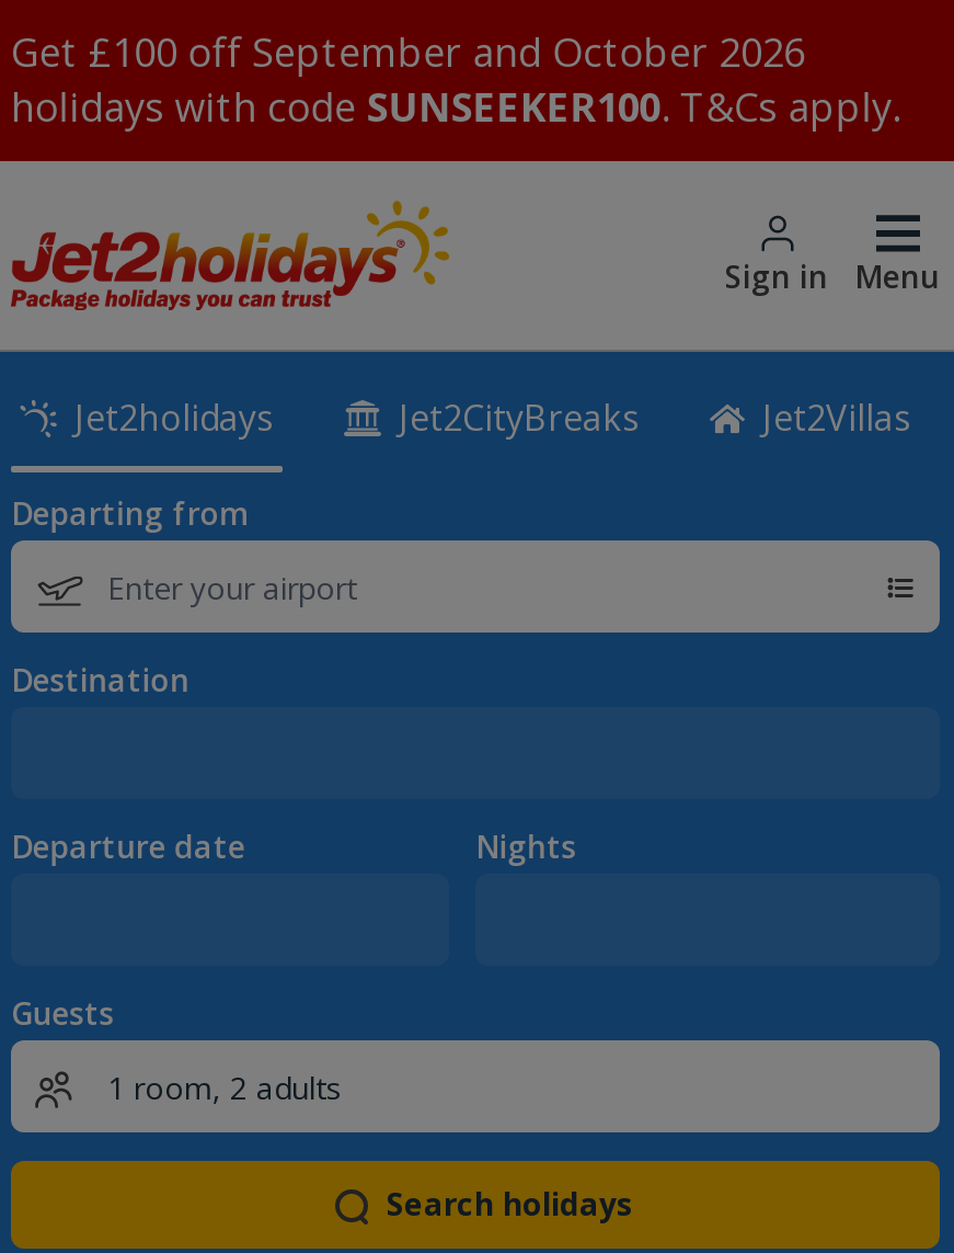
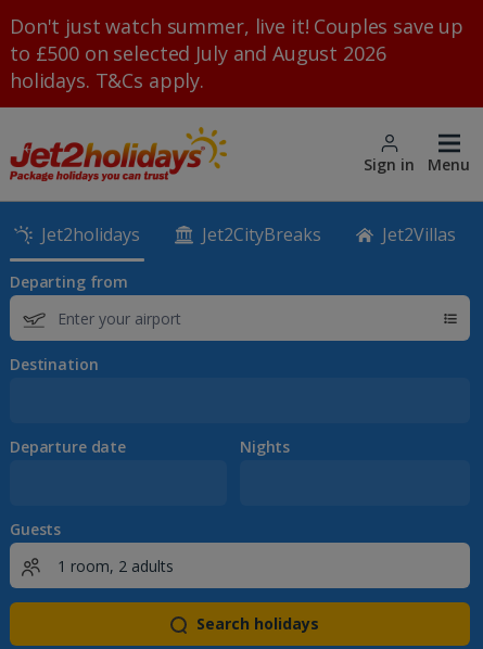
- Get £100 off September and October 2026
- holidays with code SUNSEEKER100. T&Cs apply.
+ Don't just watch summer, live it! Couples save up
+ to £500 on selected July and August 2026
+ holidays. T&Cs apply.
